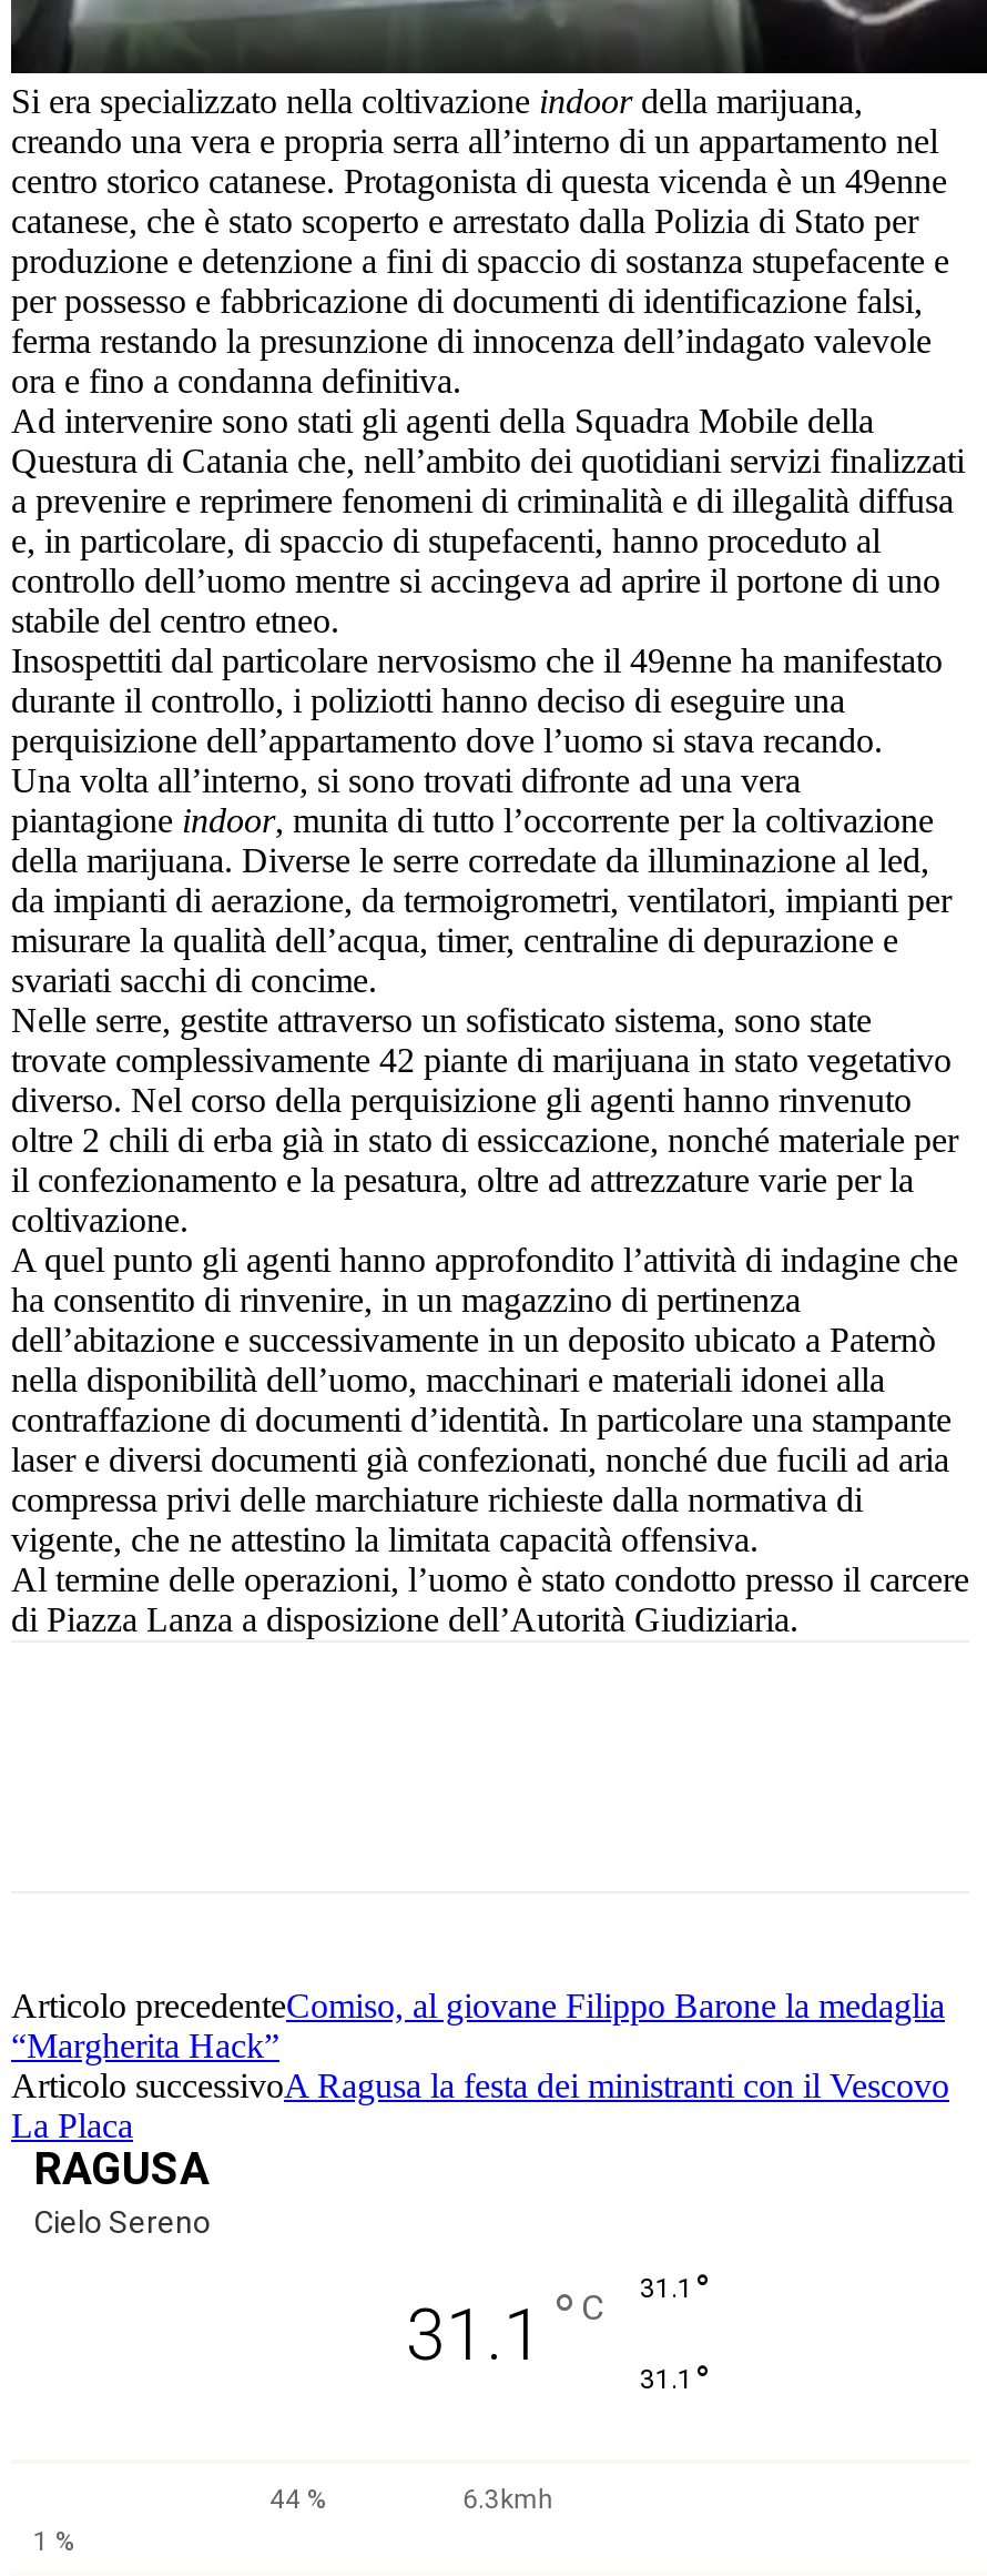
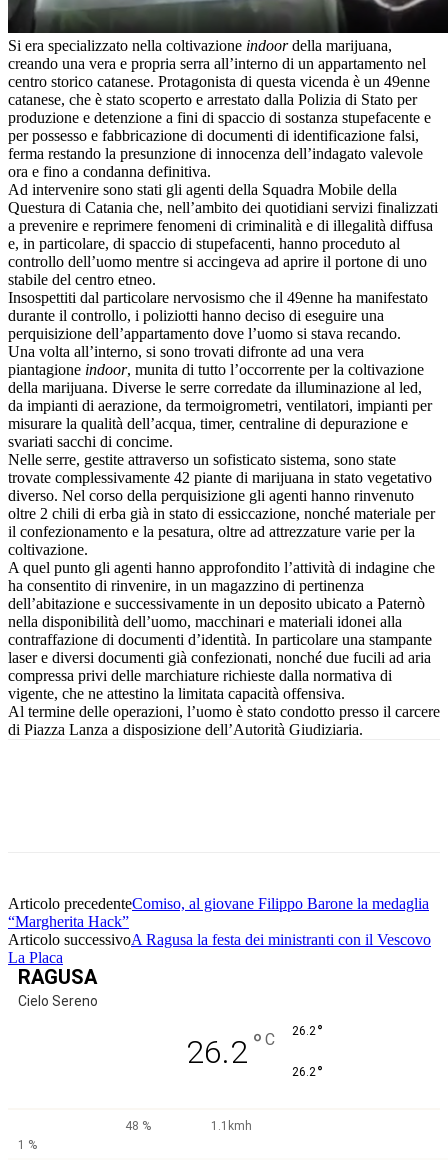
- 31.1 ° C
- 31.1 °
+ 26.2 ° C
+ 26.2 °

- 31.1 °
+ 26.2 °

- 44 %
- 6.3kmh
+ 48 %
+ 1.1kmh
